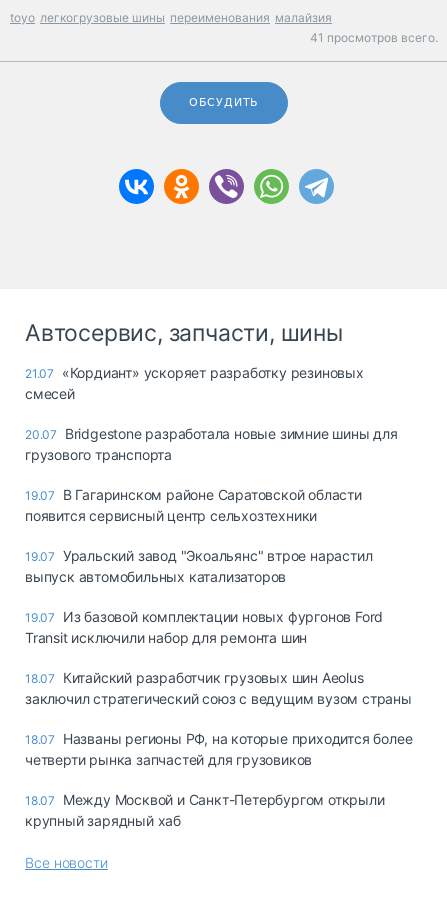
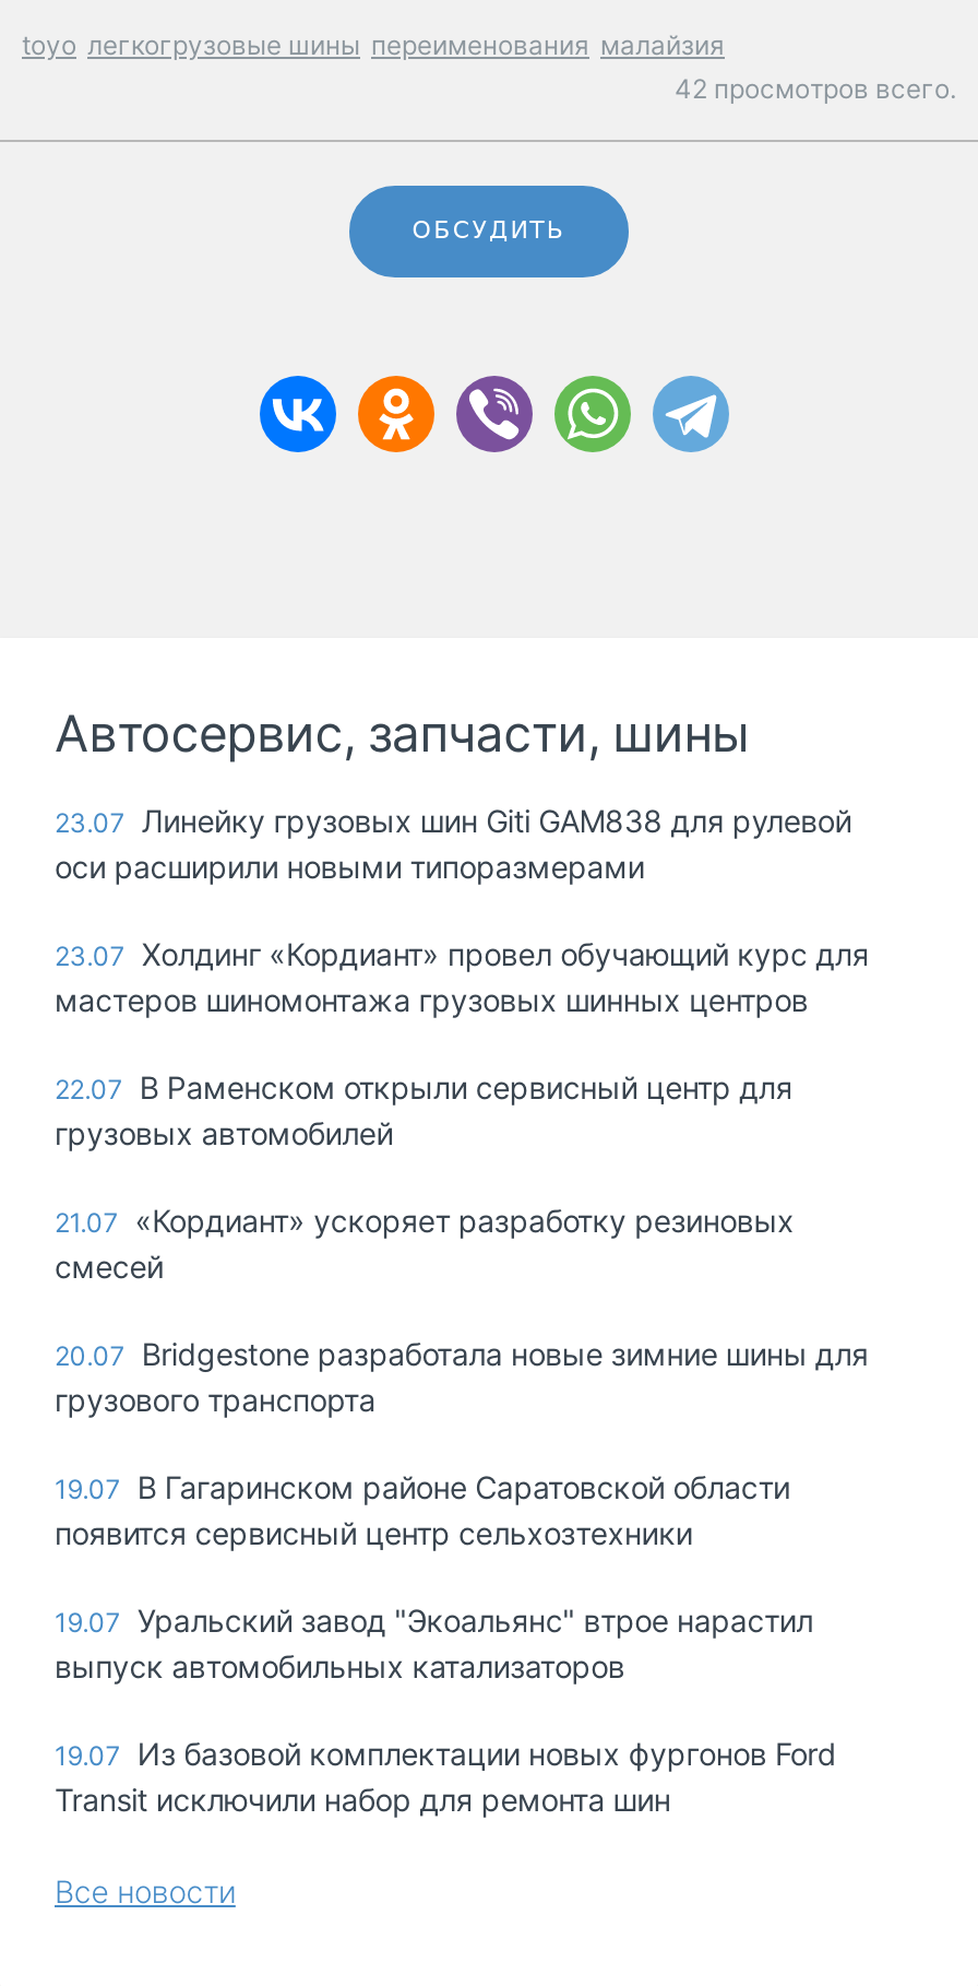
- 41 просмотров всего.
+ 42 просмотров всего.

+ 23.07 Линейку грузовых шин Giti GAM838 для рулевой
+ оси расширили новыми типоразмерами
+ 23.07 Холдинг «Кордиант» провел обучающий курс для
+ мастеров шиномонтажа грузовых шинных центров
+ 22.07 В Раменском открыли сервисный центр для
+ грузовых автомобилей

moved down: 21.07 «Кордиант» ускоряет разработку резиновых | смесей | 20.07 Bridgestone разработала новые зимние шины для | ... | 19.07 Из базовой комплектации новых фургонов Ford | Transit исключили набор для ремонта шин

- 18.07 Китайский разработчик грузовых шин Aeolus
- заключил стратегический союз с ведущим вузом страны
- 18.07 Названы регионы РФ, на которые приходится более
- четверти рынка запчастей для грузовиков
- 18.07 Между Москвой и Санкт-Петербургом открыли
- крупный зарядный хаб
